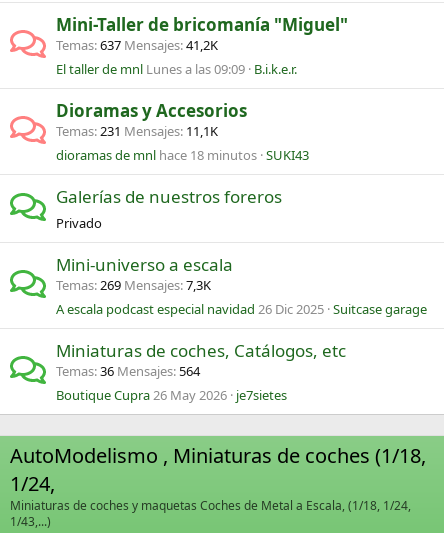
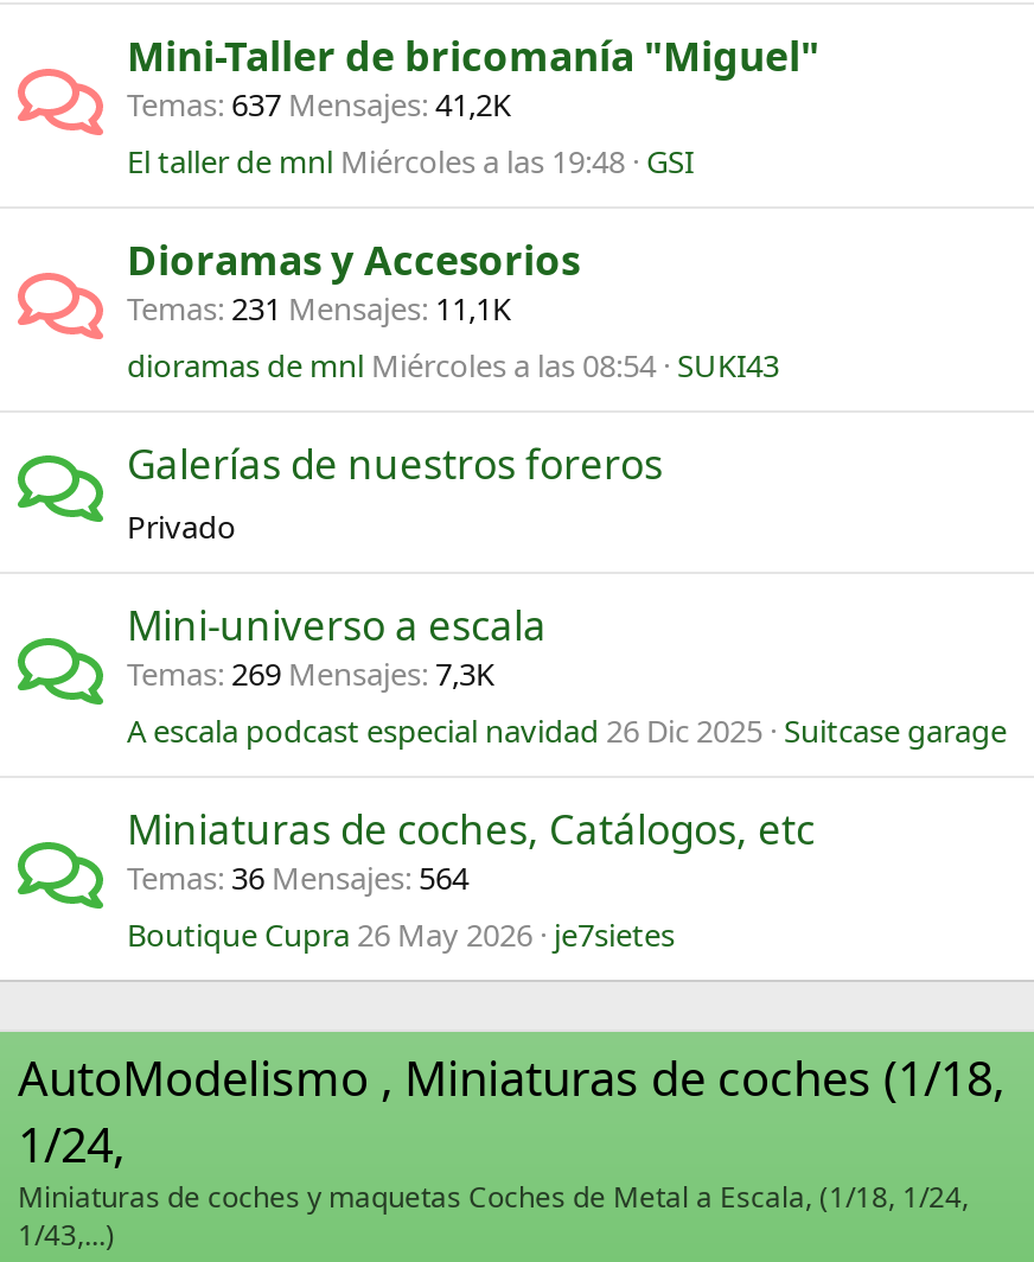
- El taller de mnl Lunes a las 09:09 B.i.k.e.r.
+ El taller de mnl Miércoles a las 19:48 GSI

- dioramas de mnl hace 18 minutos SUKI43
+ dioramas de mnl Miércoles a las 08:54 SUKI43
